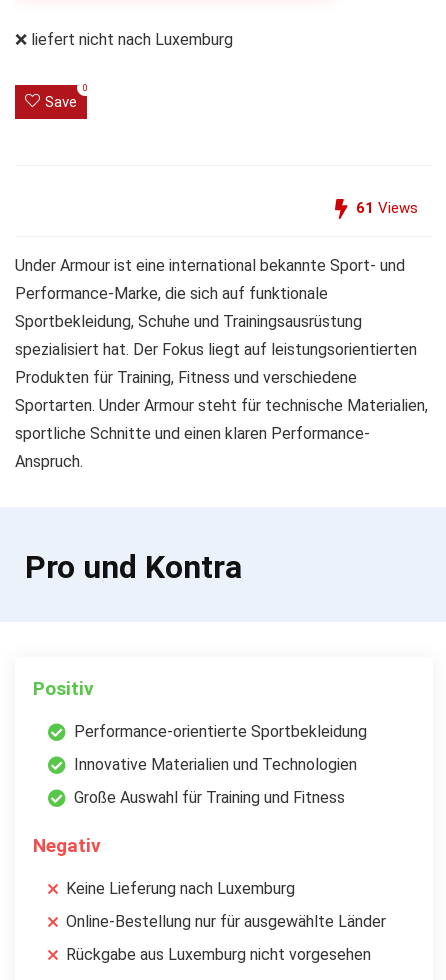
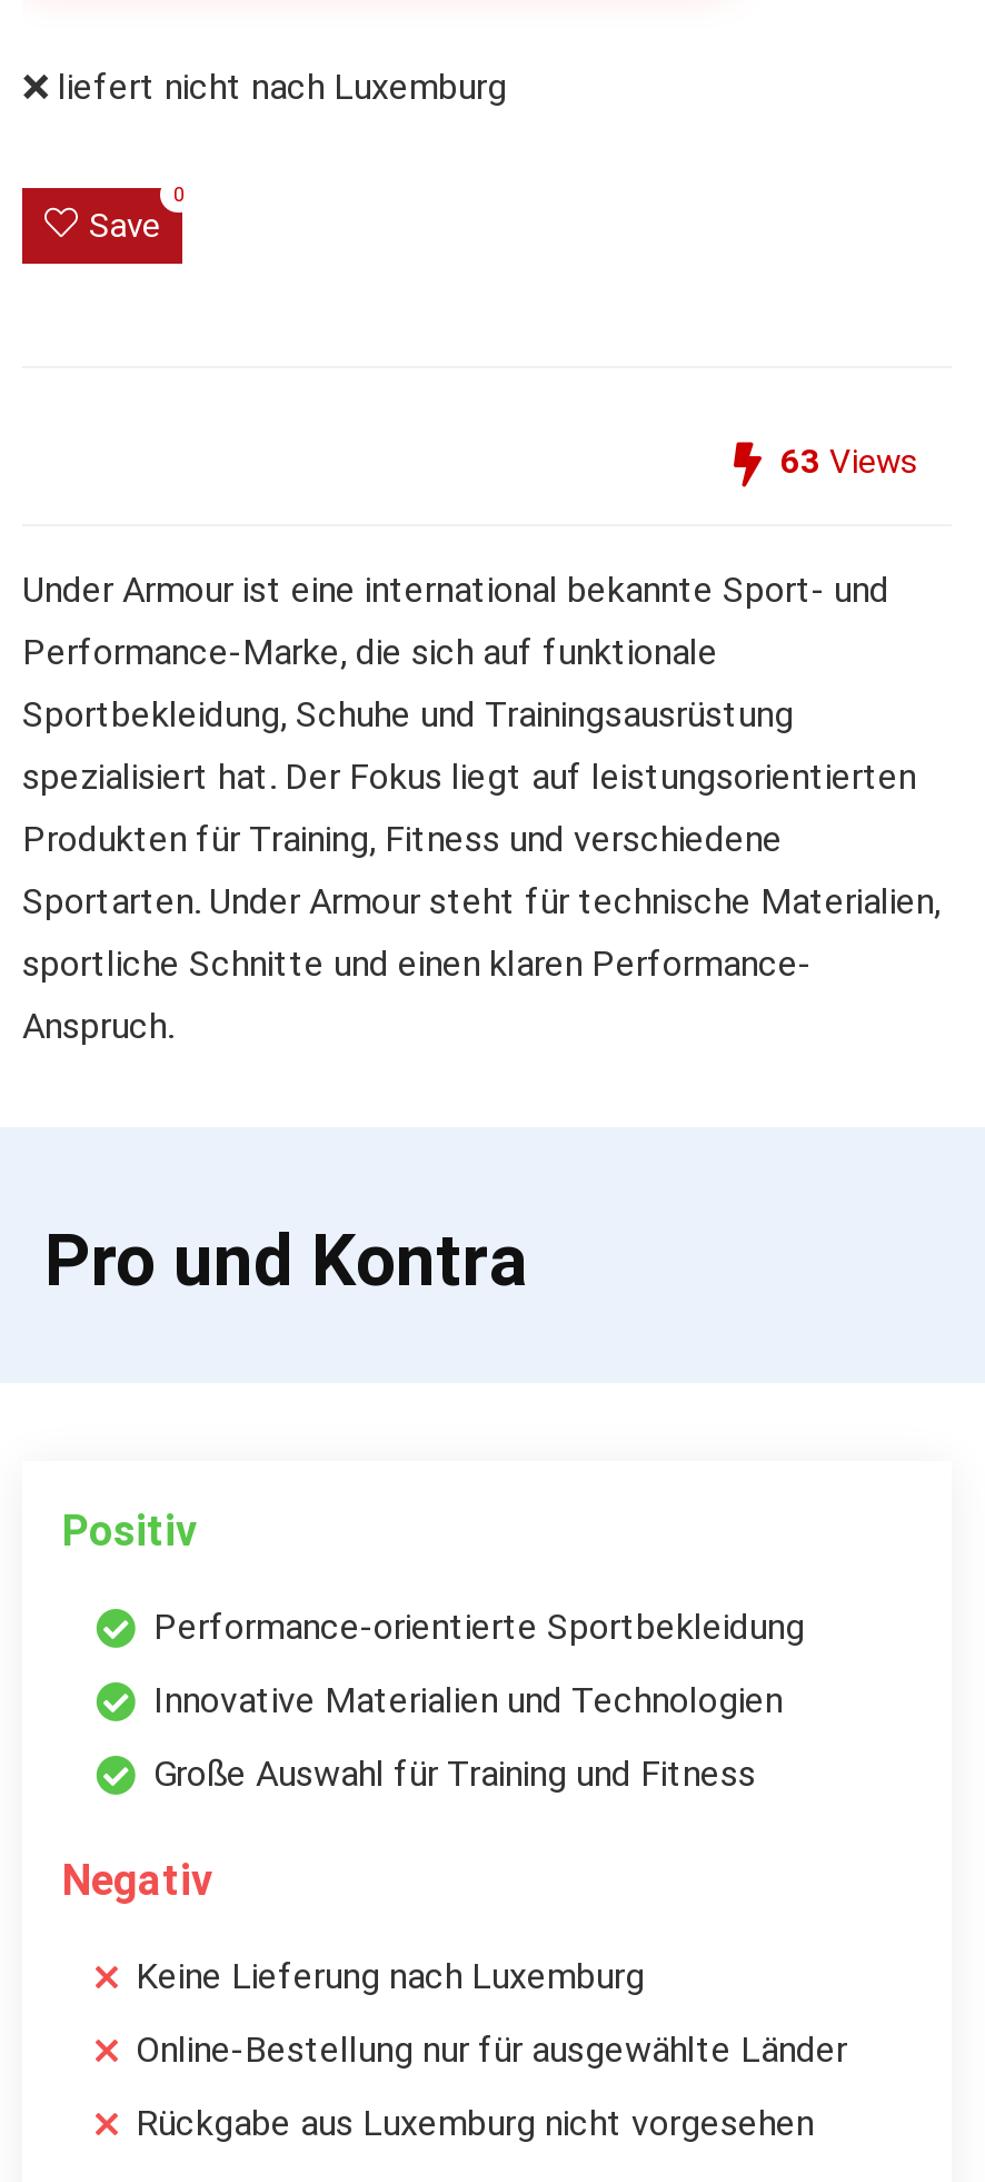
- 61 Views
+ 63 Views
